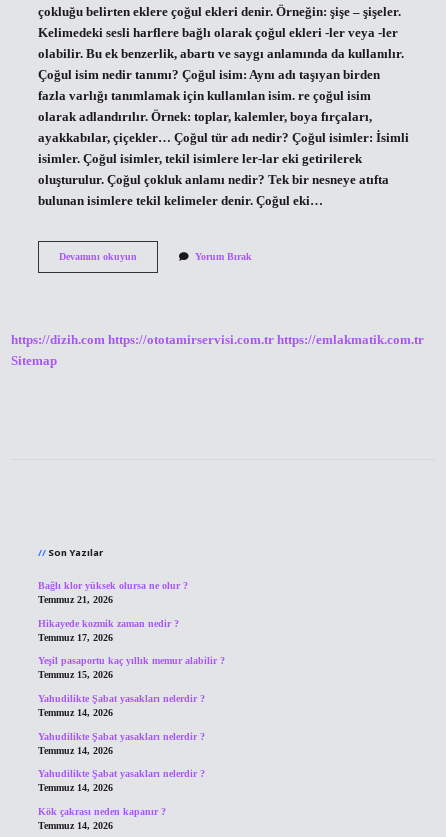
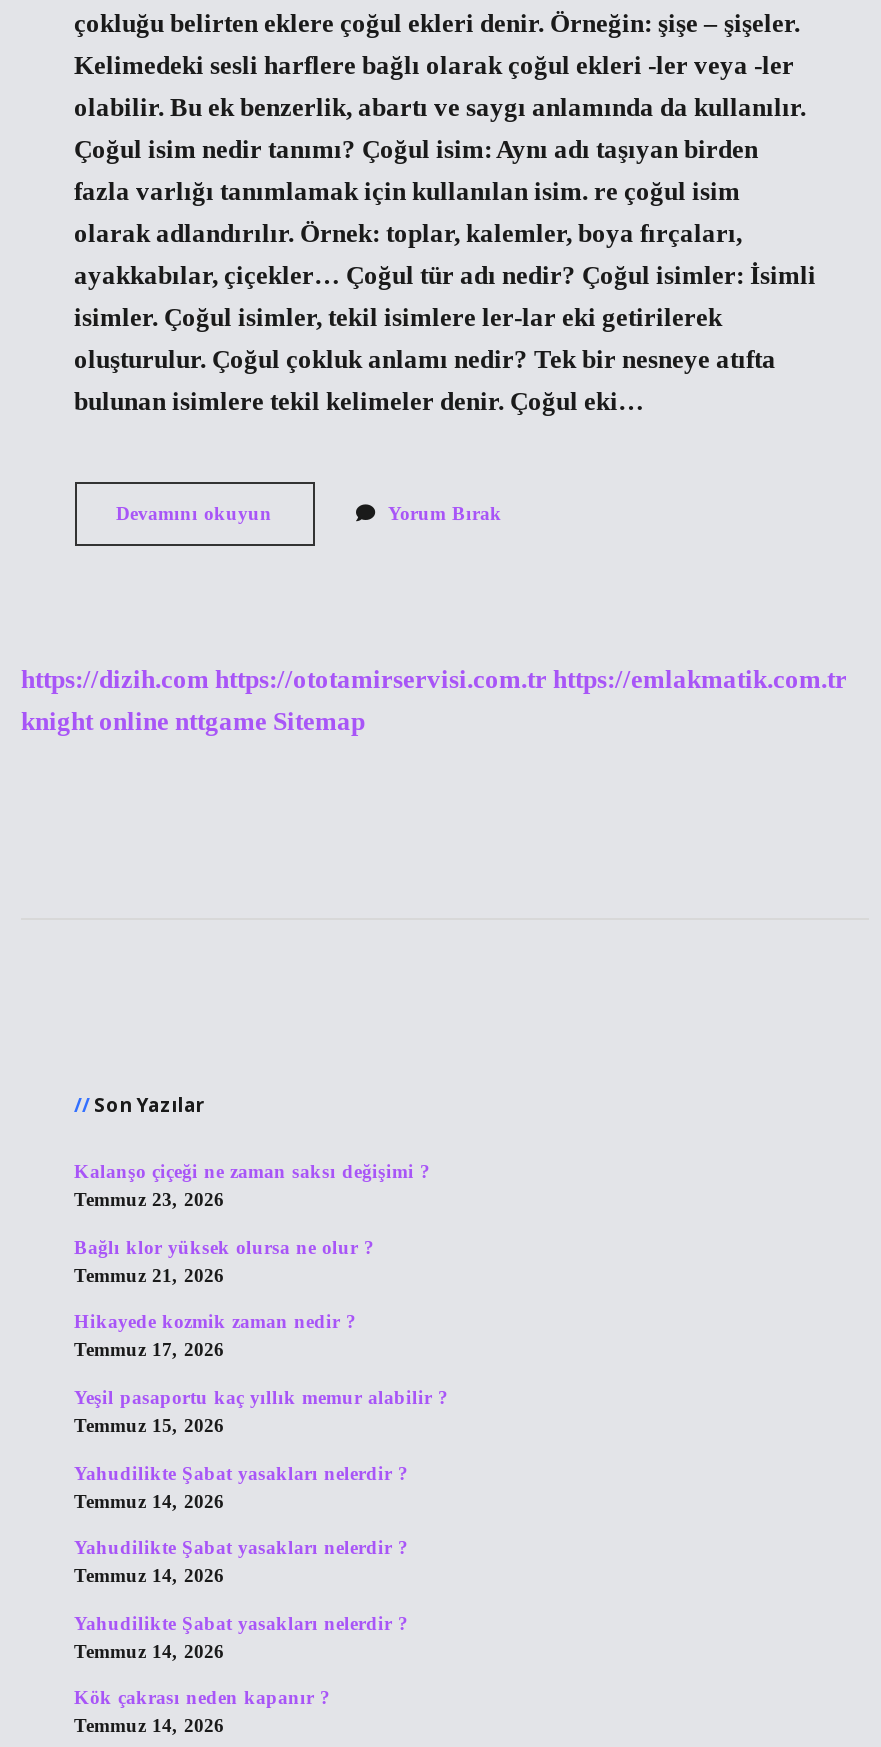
- Sitemap
+ knight online nttgame Sitemap

+ Kalanşo çiçeği ne zaman saksı değişimi ?
+ Temmuz 23, 2026
